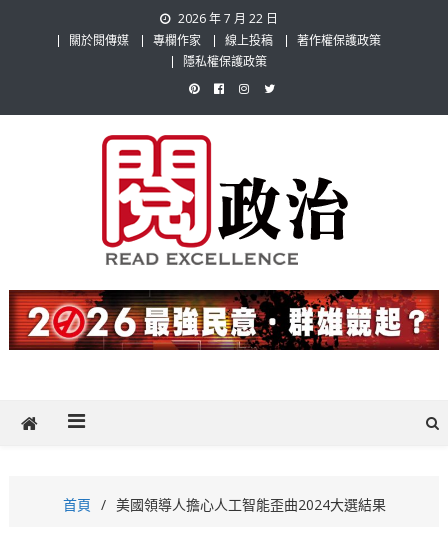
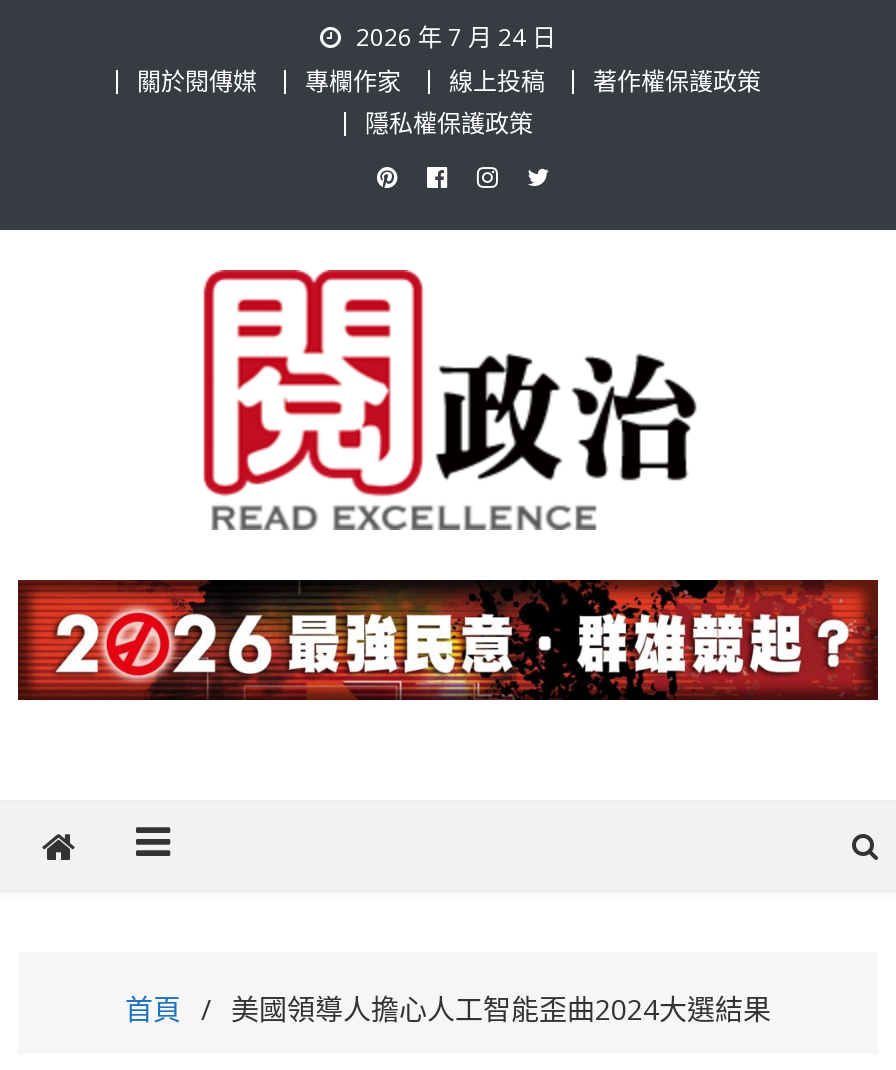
- 2026 年 7 月 22 日
+ 2026 年 7 月 24 日
